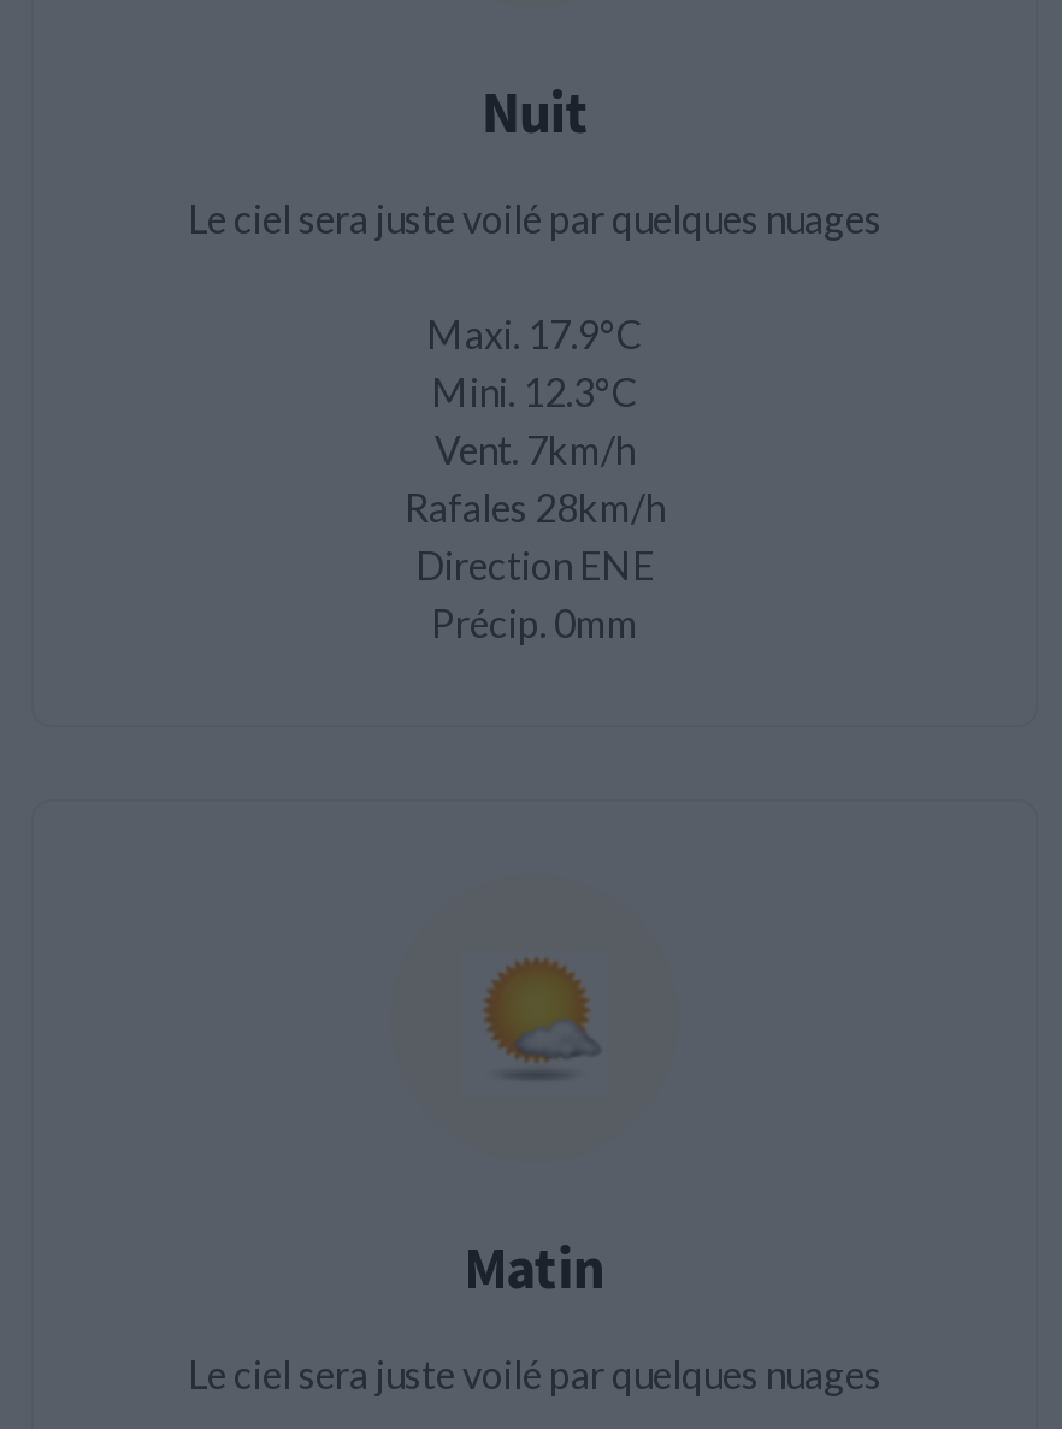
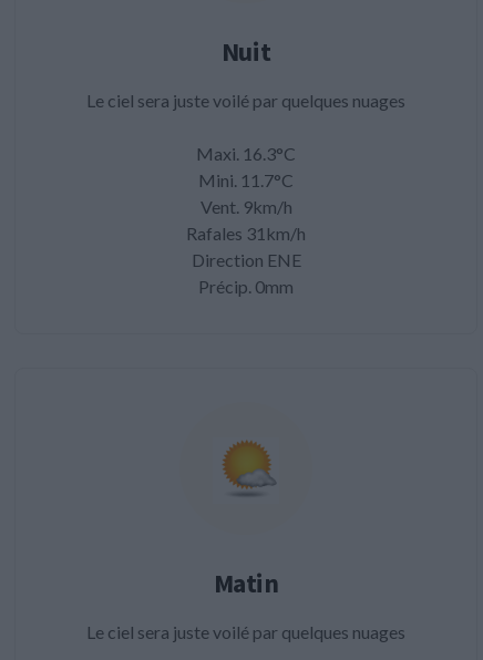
- Maxi. 17.9°C
+ Maxi. 16.3°C

- Mini. 12.3°C
+ Mini. 11.7°C

- Vent. 7km/h
+ Vent. 9km/h

- Rafales 28km/h
+ Rafales 31km/h
